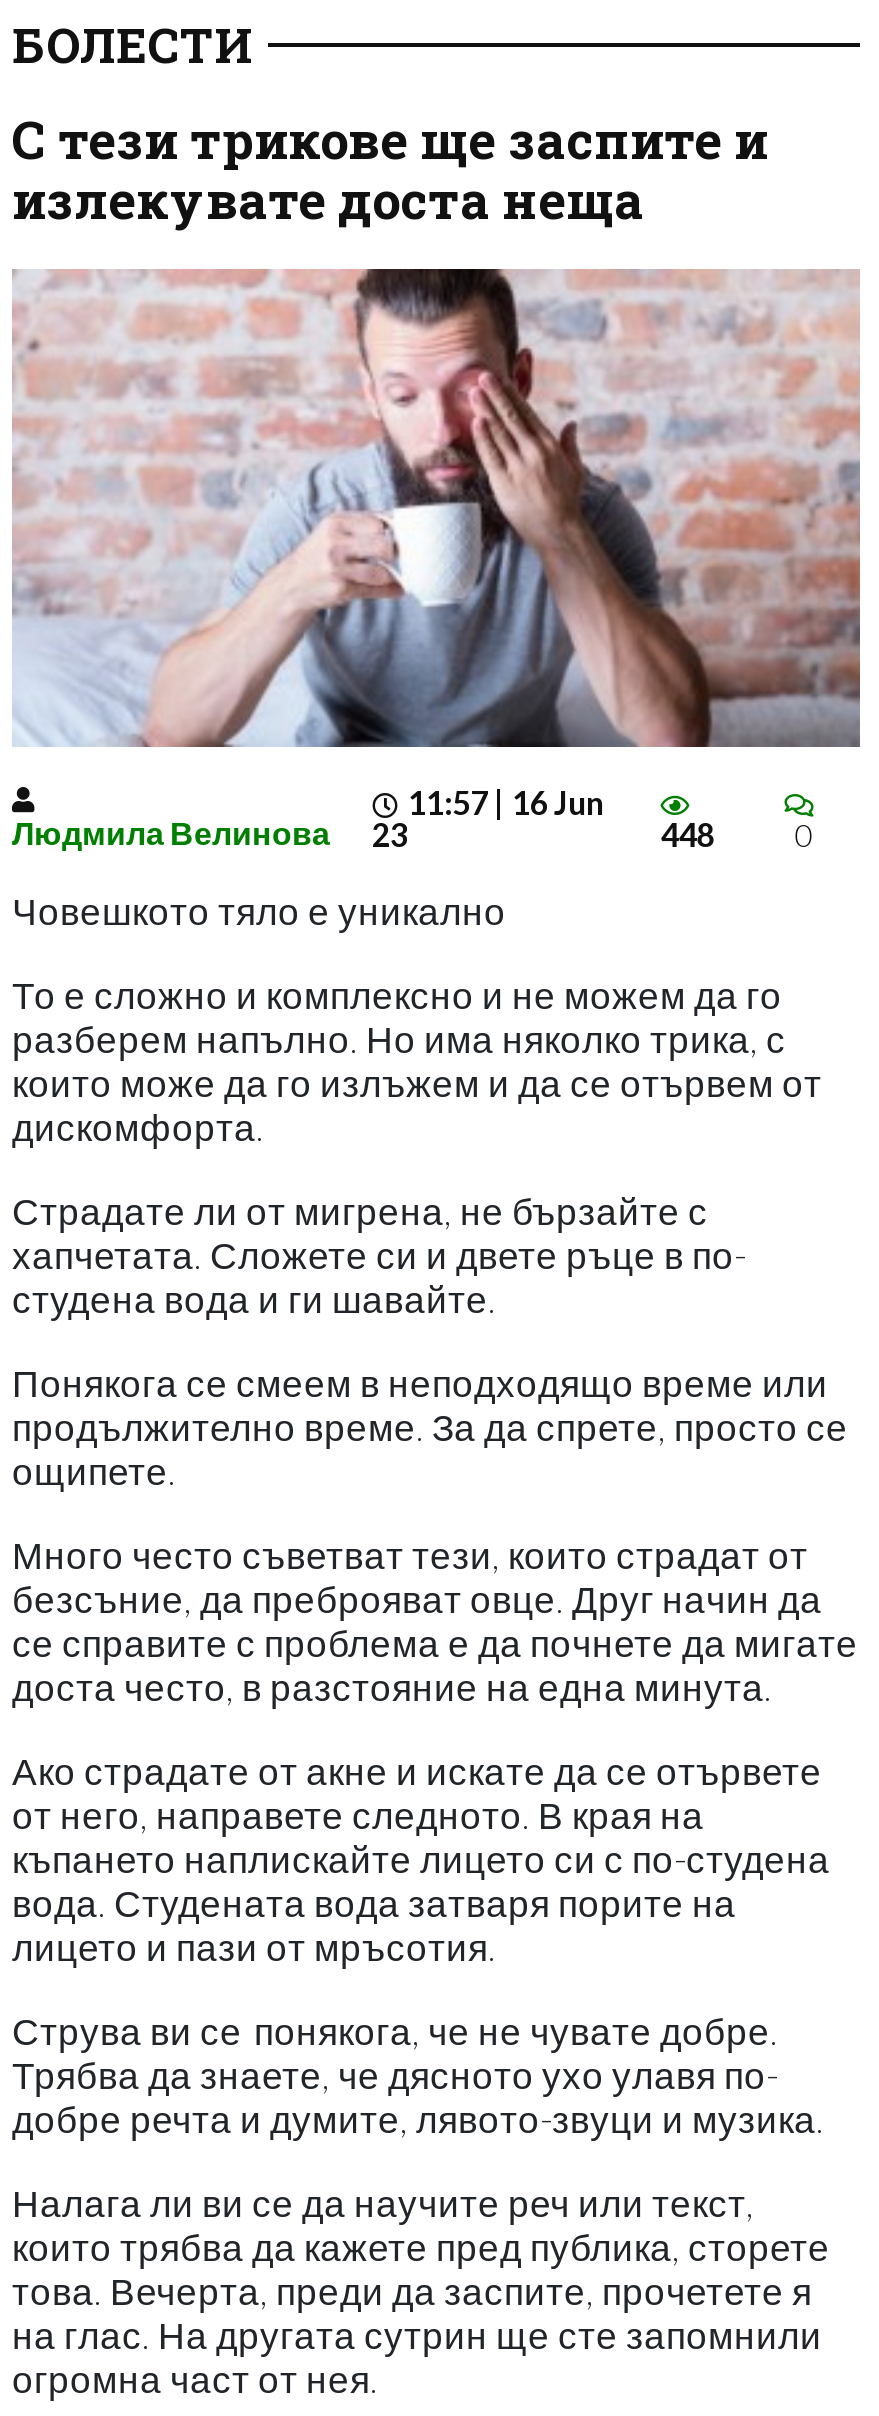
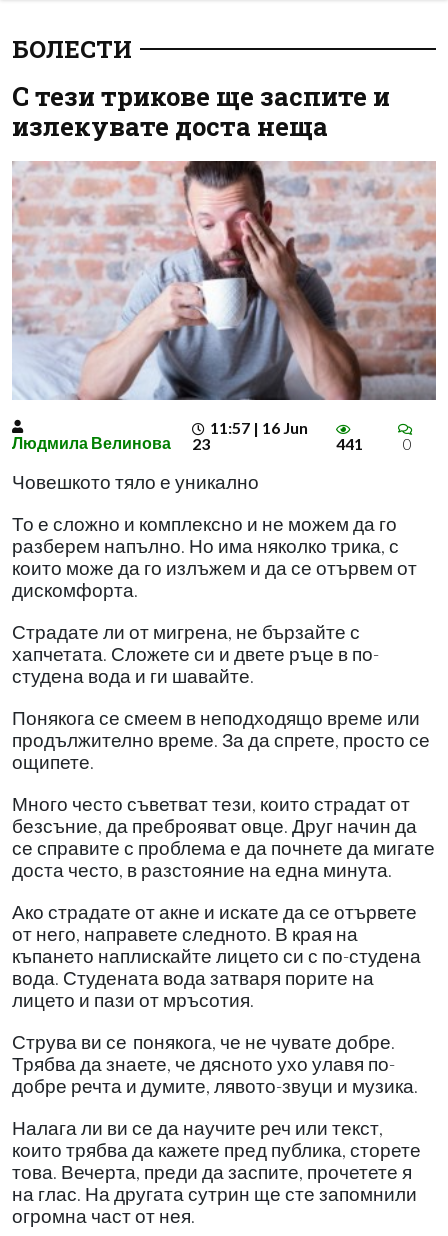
- 448
+ 441
